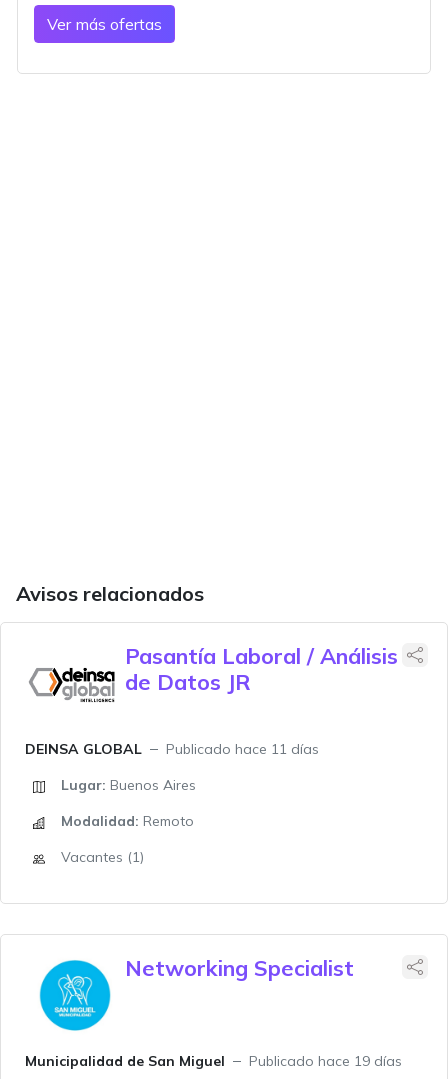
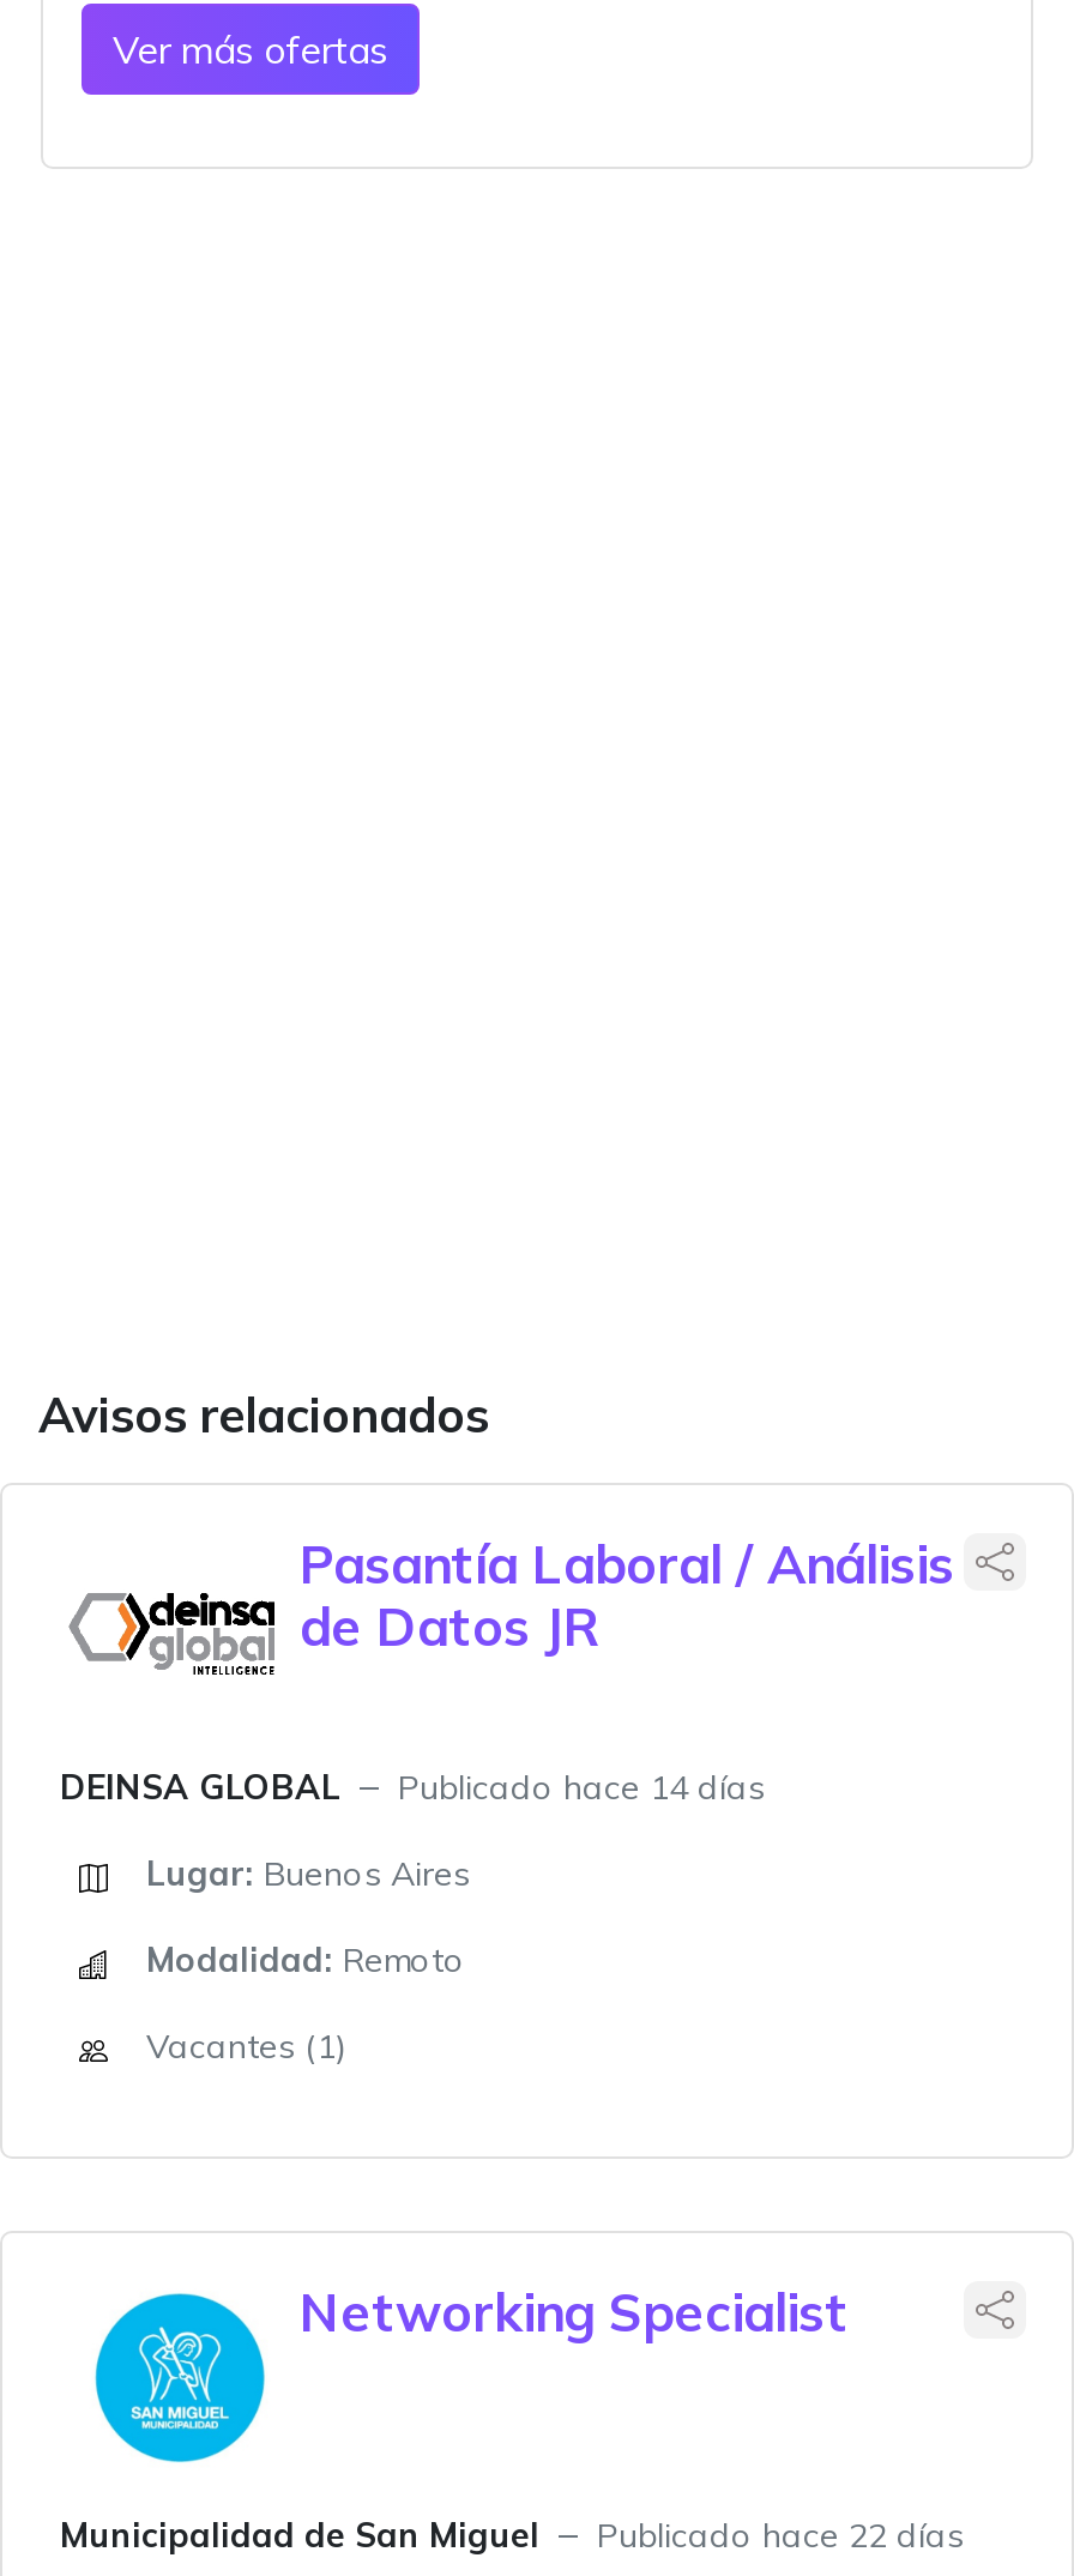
- Publicado hace 11 días
+ Publicado hace 14 días

- Publicado hace 19 días
+ Publicado hace 22 días
